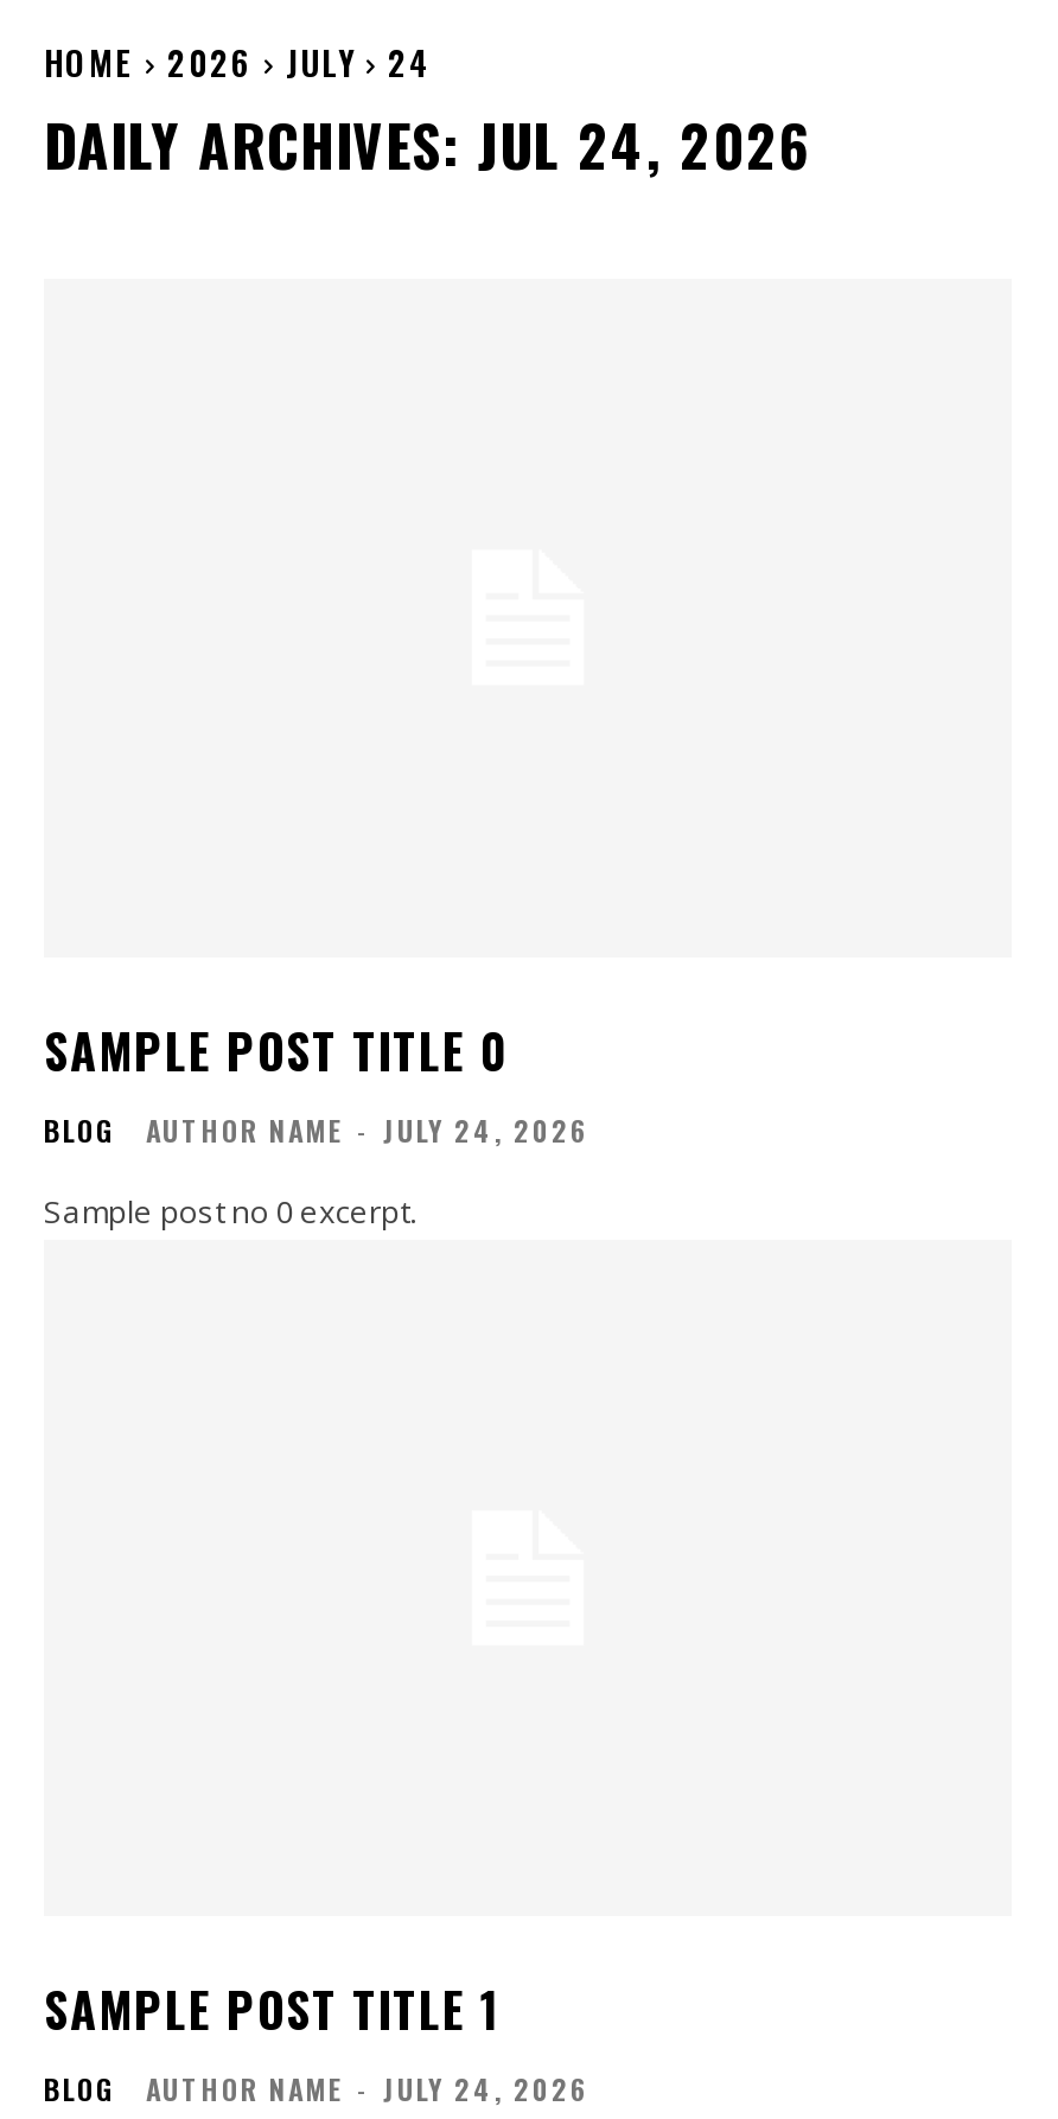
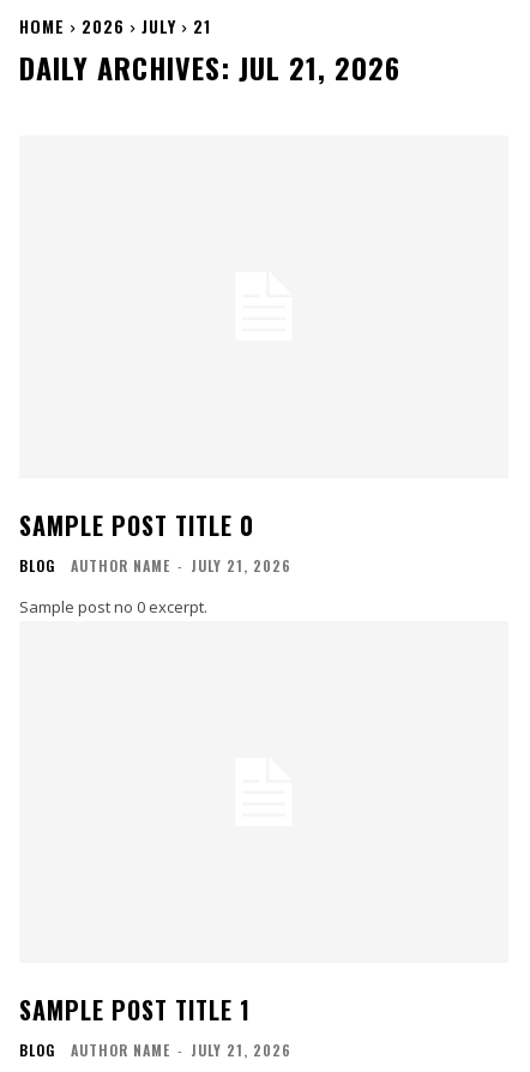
- HOME 2026 JULY 24
+ HOME 2026 JULY 21

- DAILY ARCHIVES: JUL 24, 2026
+ DAILY ARCHIVES: JUL 21, 2026

- AUTHOR NAME - JULY 24, 2026
+ AUTHOR NAME - JULY 21, 2026

- AUTHOR NAME - JULY 24, 2026
+ AUTHOR NAME - JULY 21, 2026
